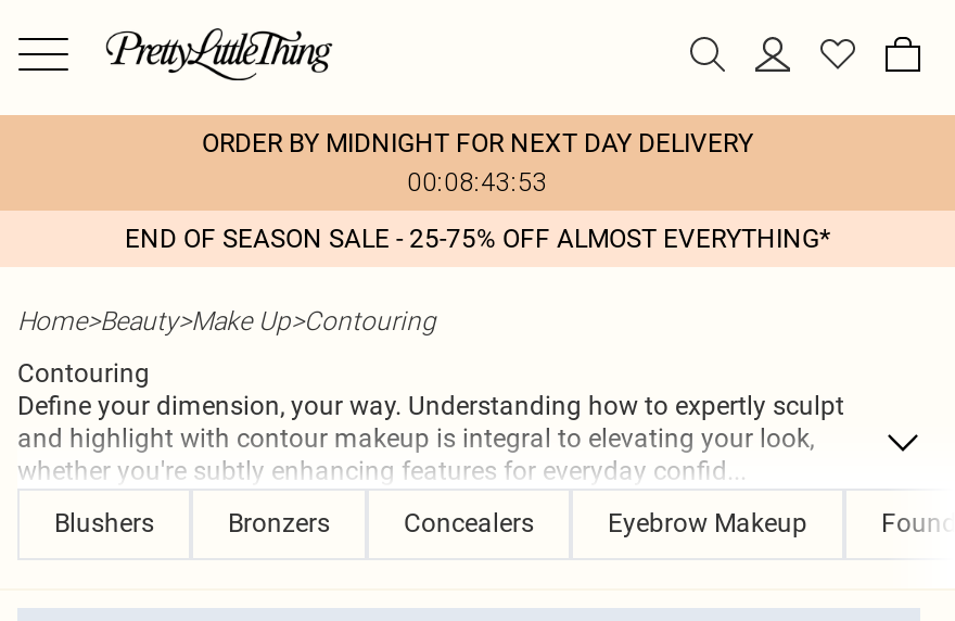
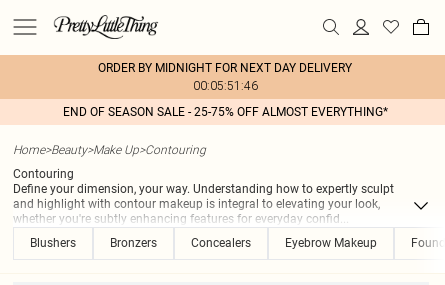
- 00:08:43:53
+ 00:05:51:46
